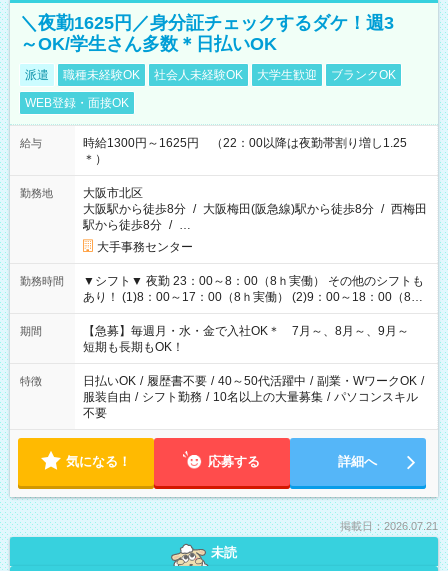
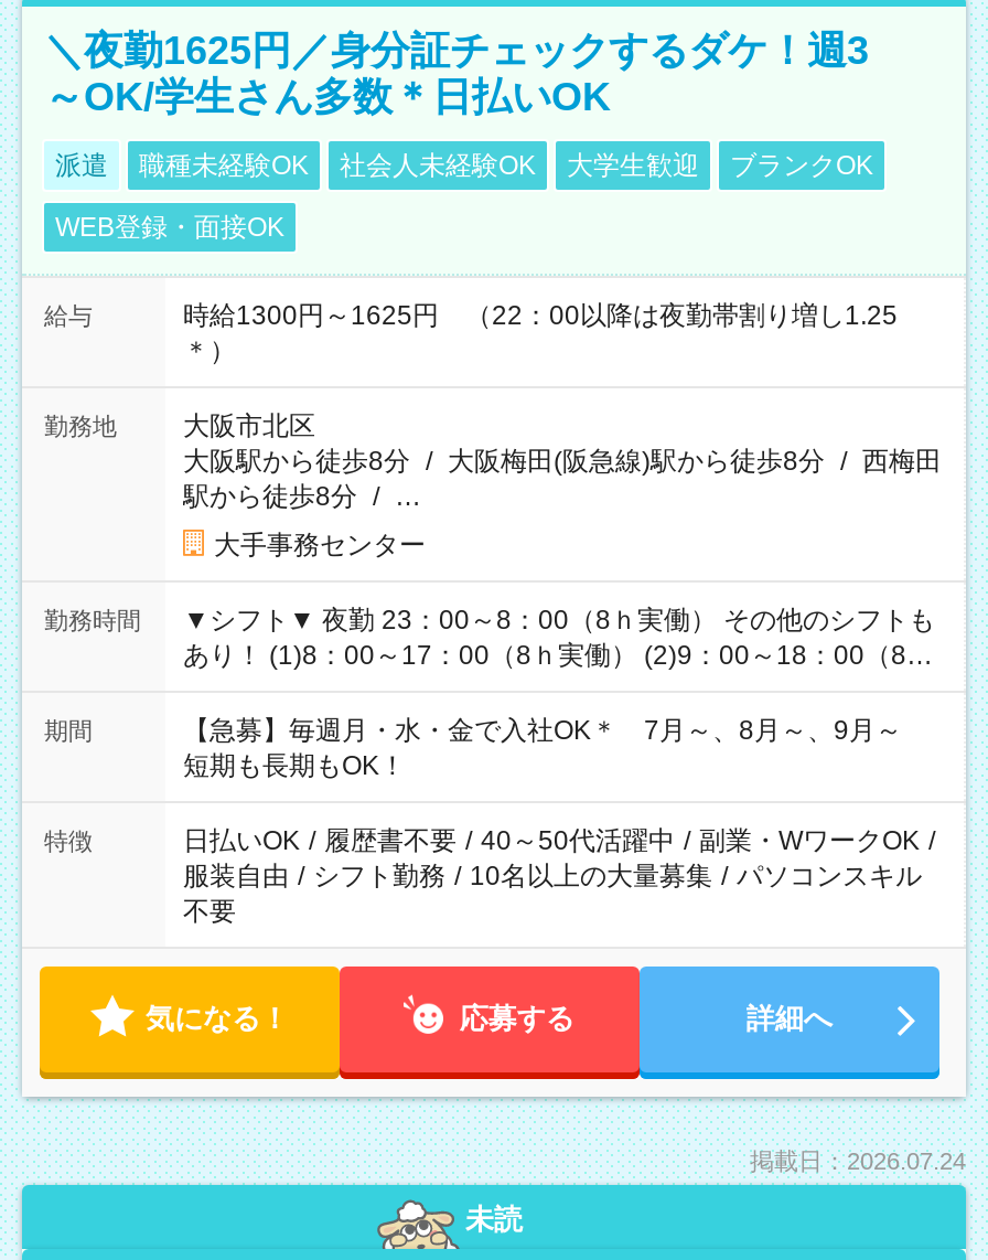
- 掲載日：2026.07.21
+ 掲載日：2026.07.24
